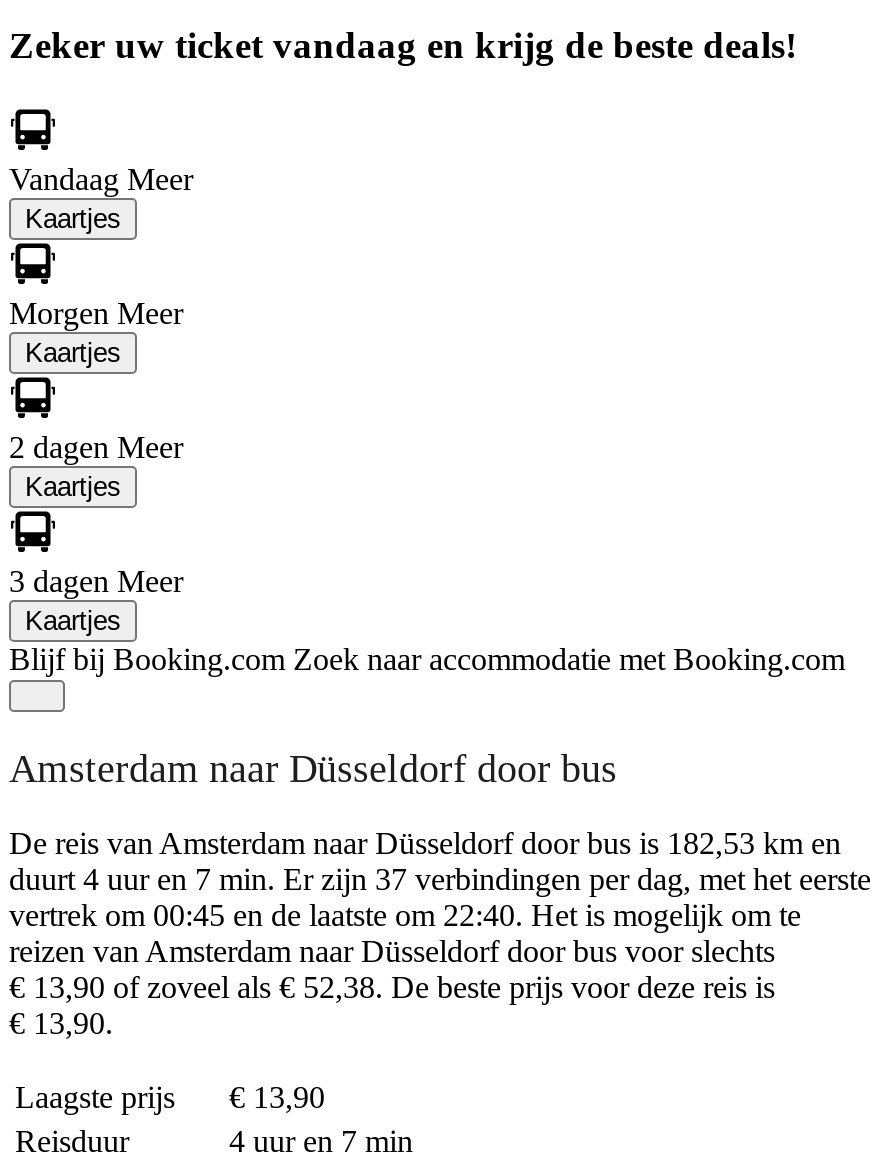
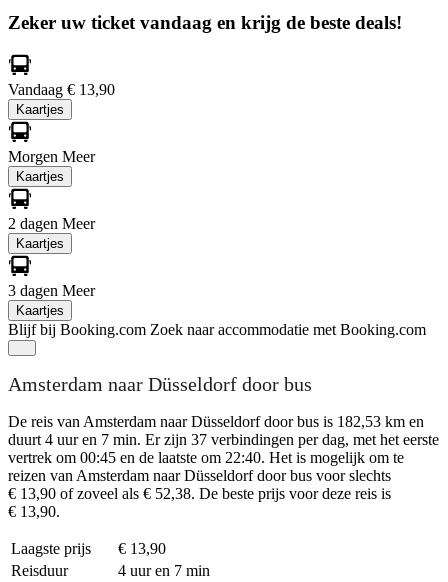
- Vandaag Meer
+ Vandaag € 13,90
